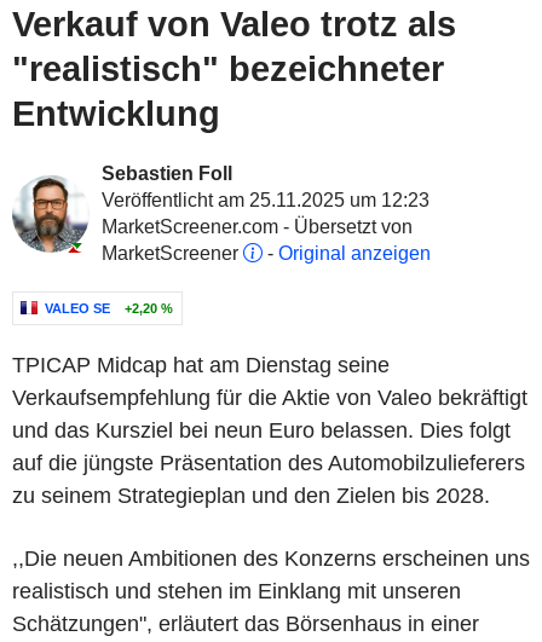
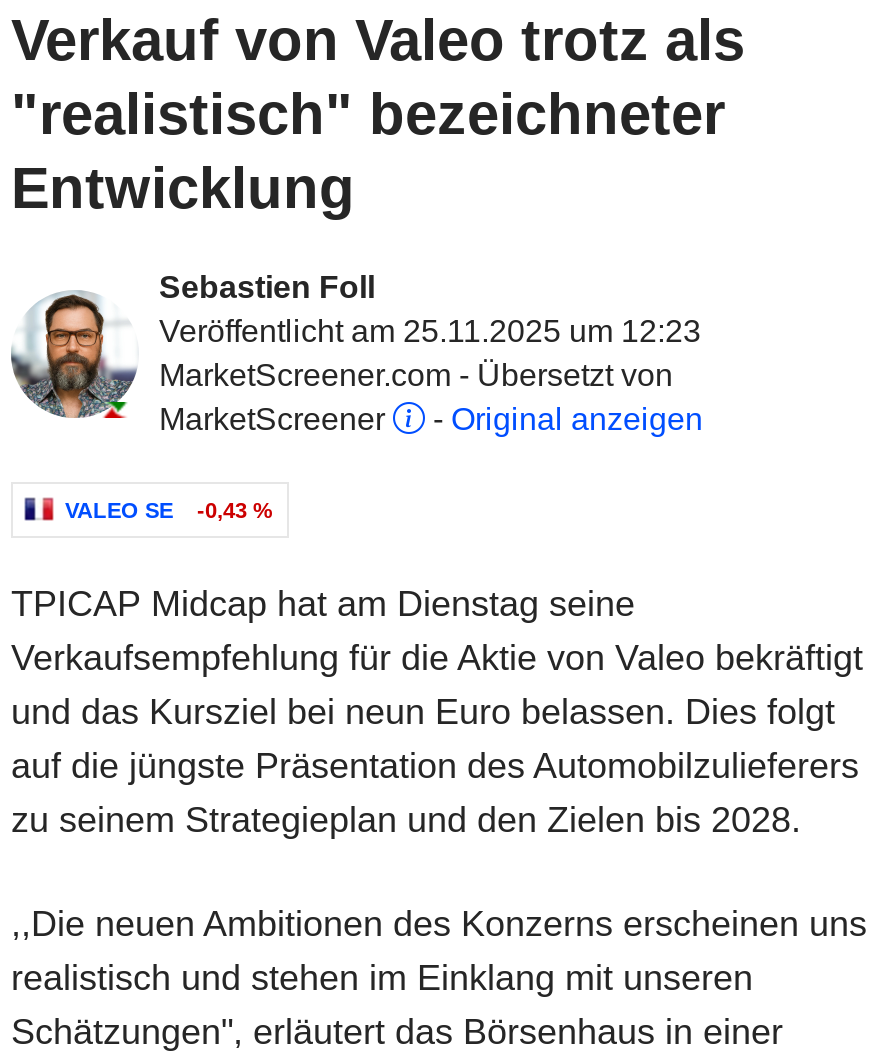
- VALEO SE +2,20 %
+ VALEO SE -0,43 %
